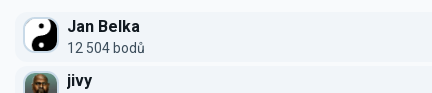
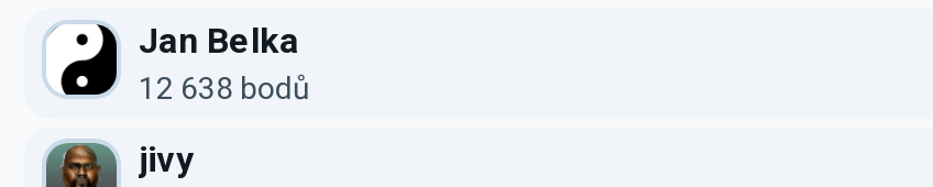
- 12 504 bodů
+ 12 638 bodů
